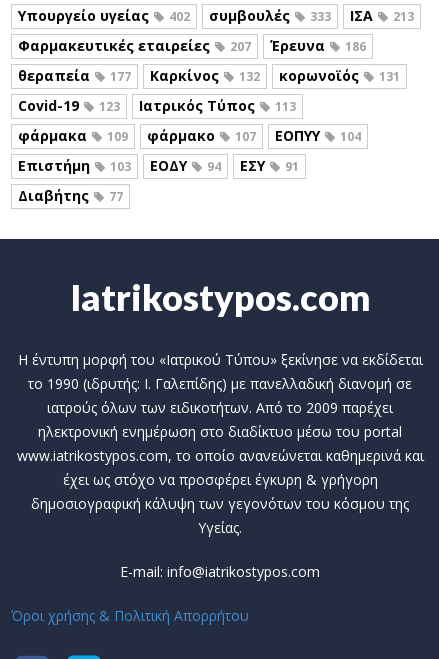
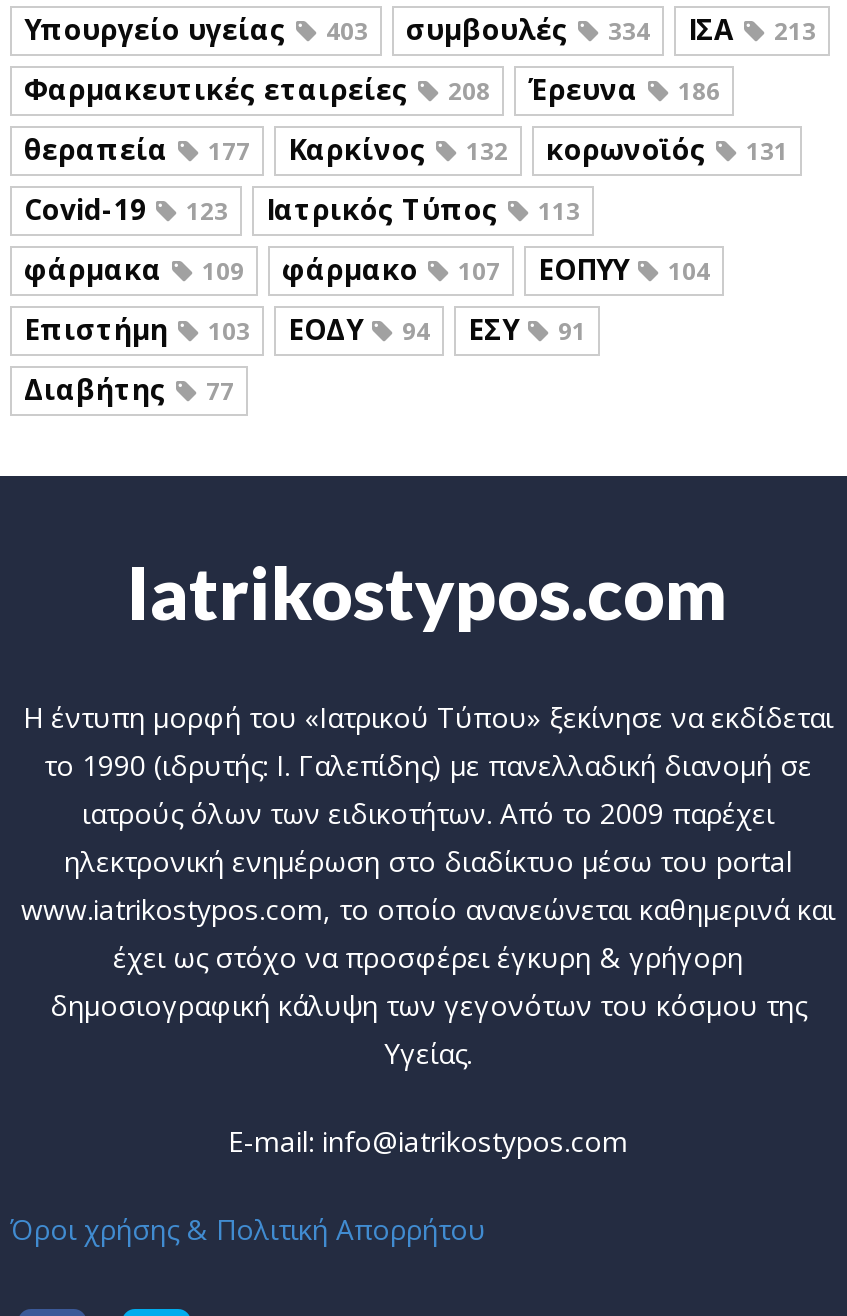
- 402
+ 403

- 333
+ 334

- Φαρμακευτικές εταιρείες 207 Έρευνα 186
+ Φαρμακευτικές εταιρείες 208 Έρευνα 186
